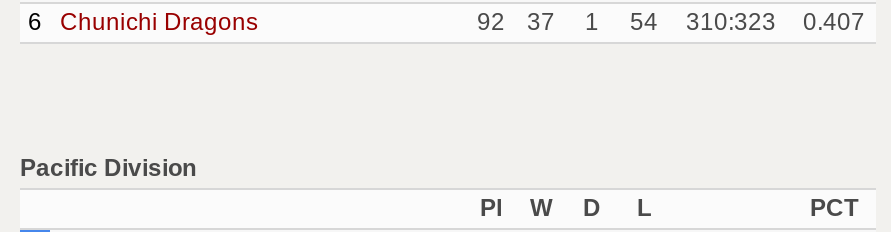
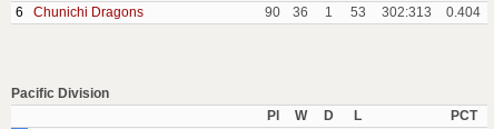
- 92
+ 90

- 37
+ 36

- 54
+ 53

- 310:323
+ 302:313

- 0.407
+ 0.404
